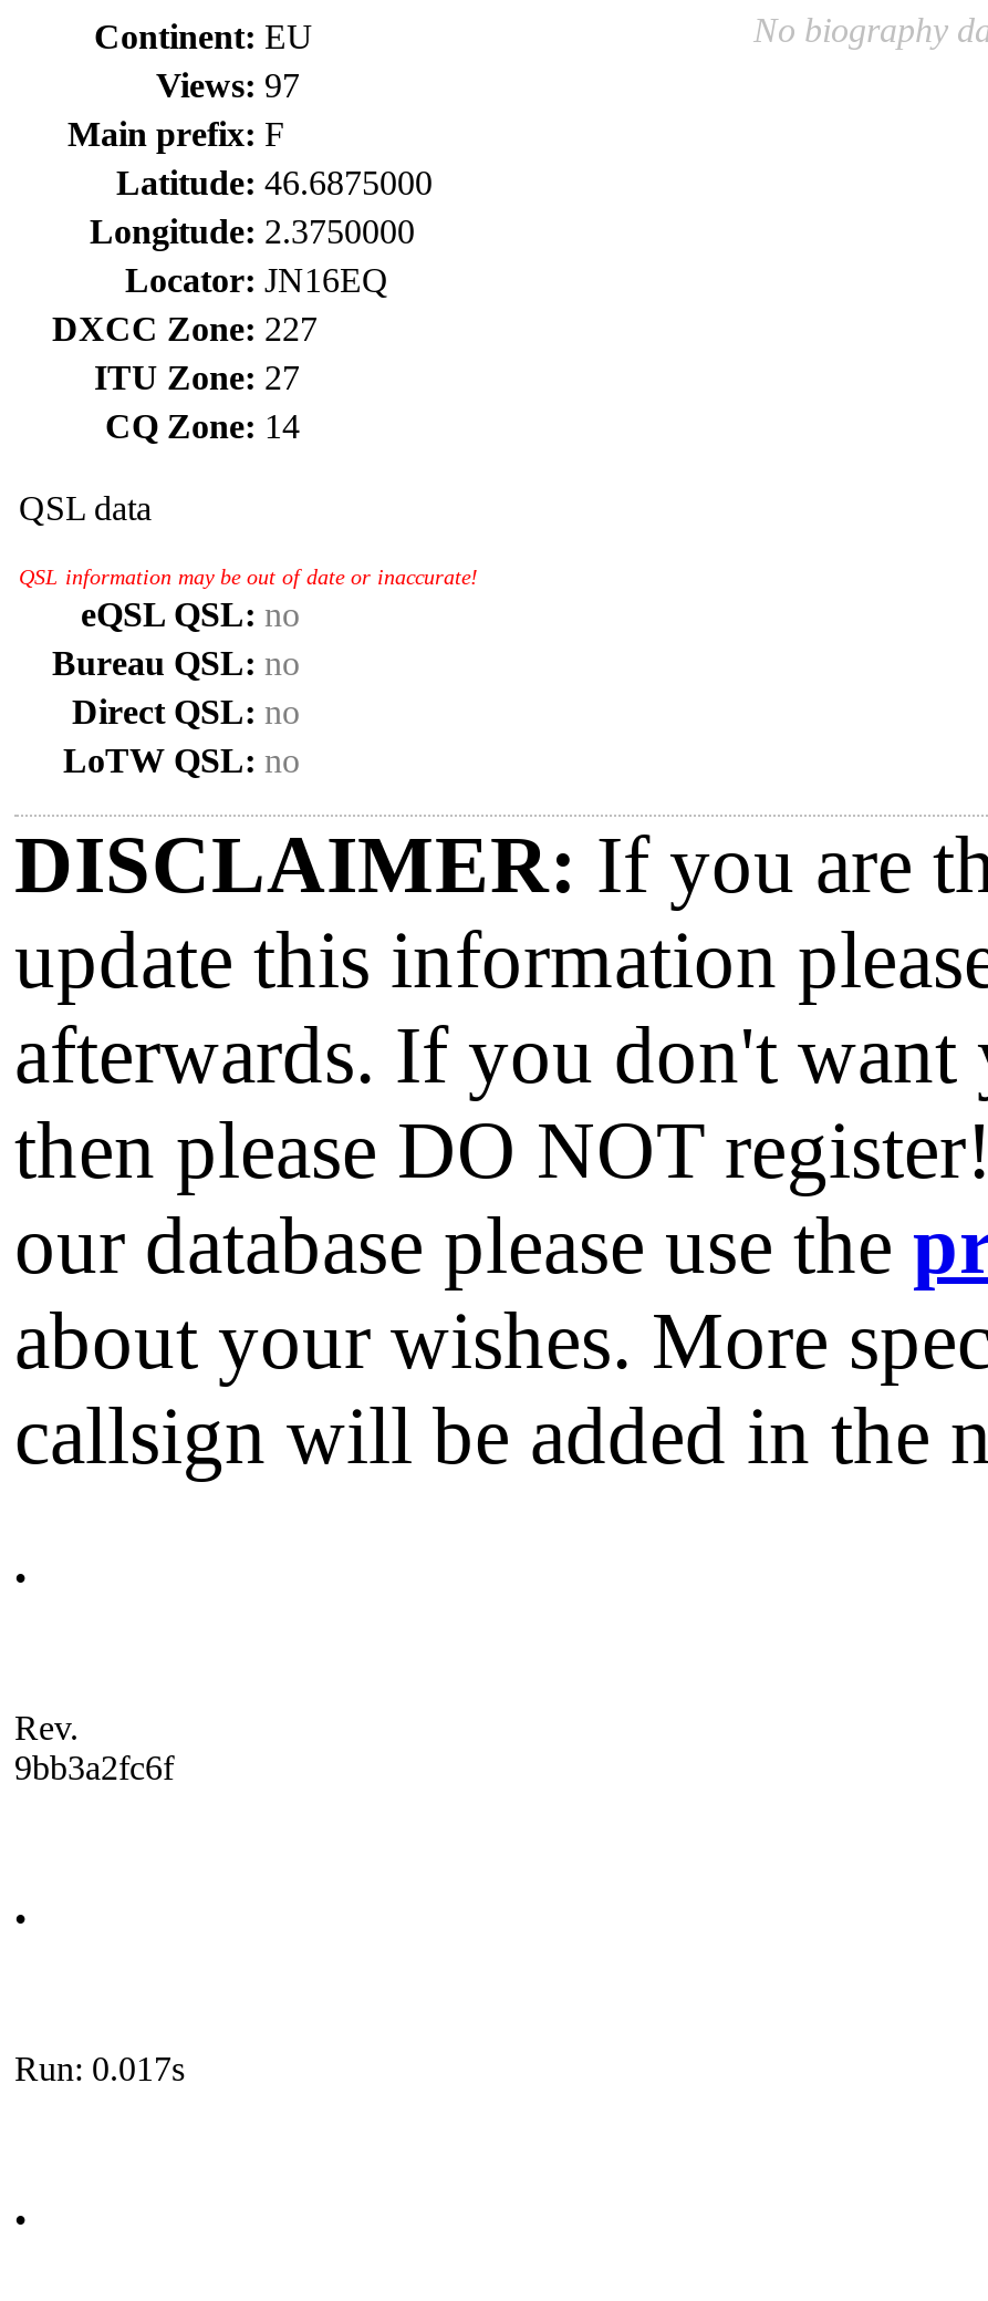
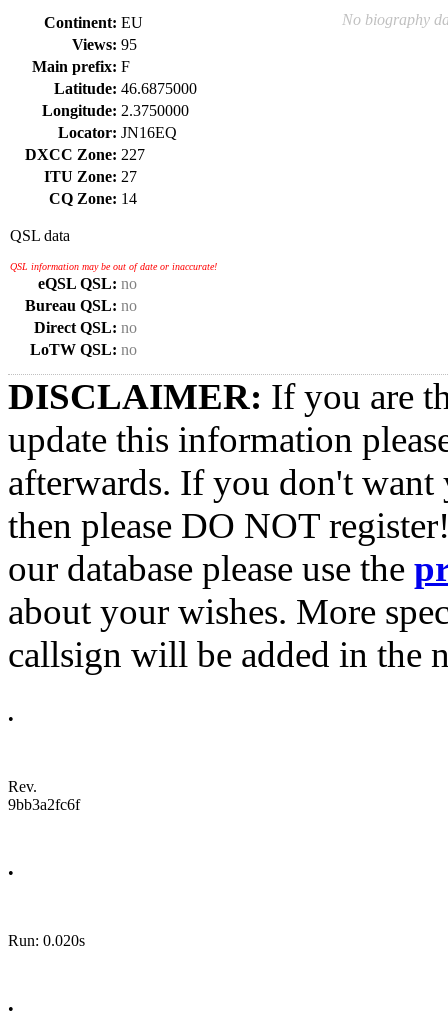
- Views: 97
+ Views: 95

- Run: 0.017s
+ Run: 0.020s
